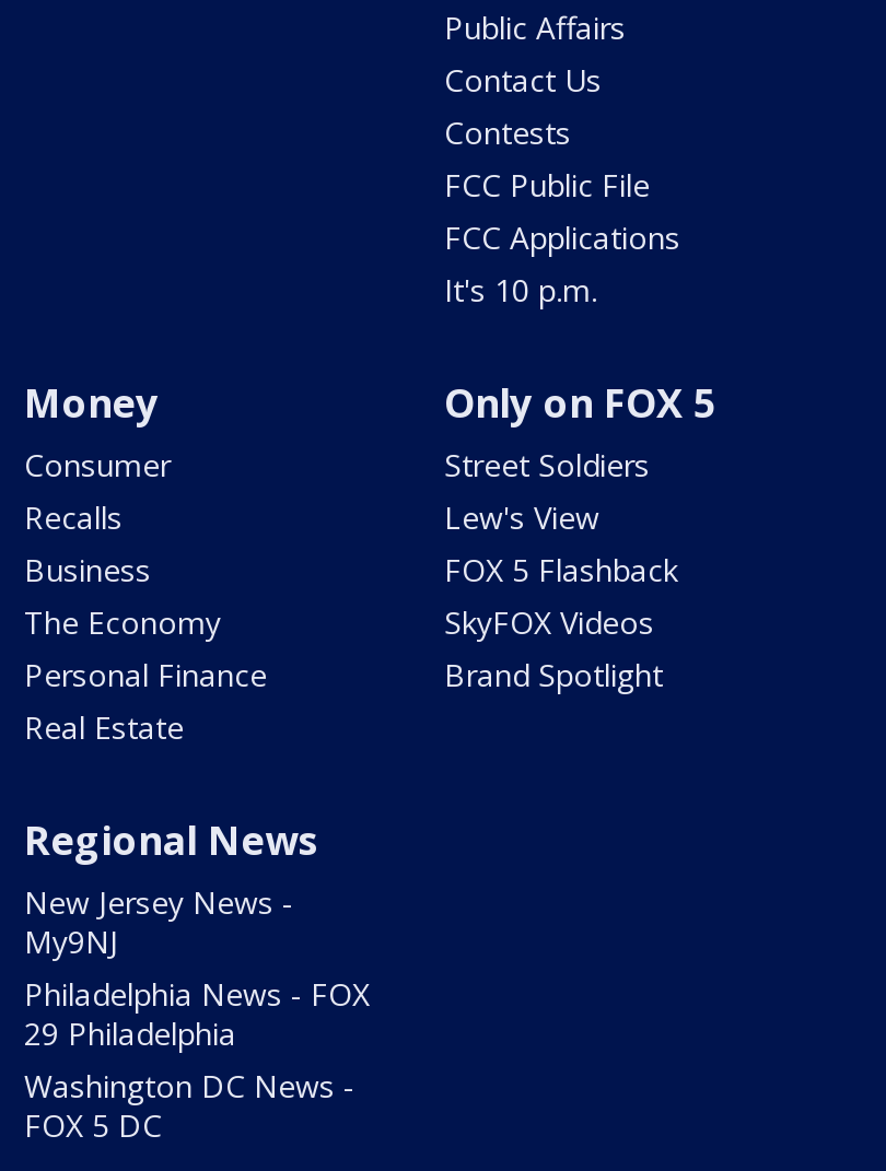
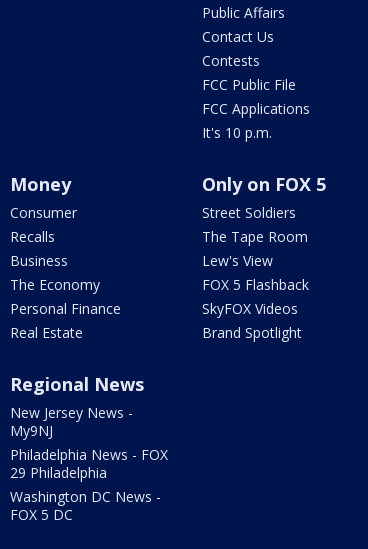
moved down: Lew's View | FOX 5 Flashback | SkyFOX Videos | Brand Spotlight

+ The Tape Room
